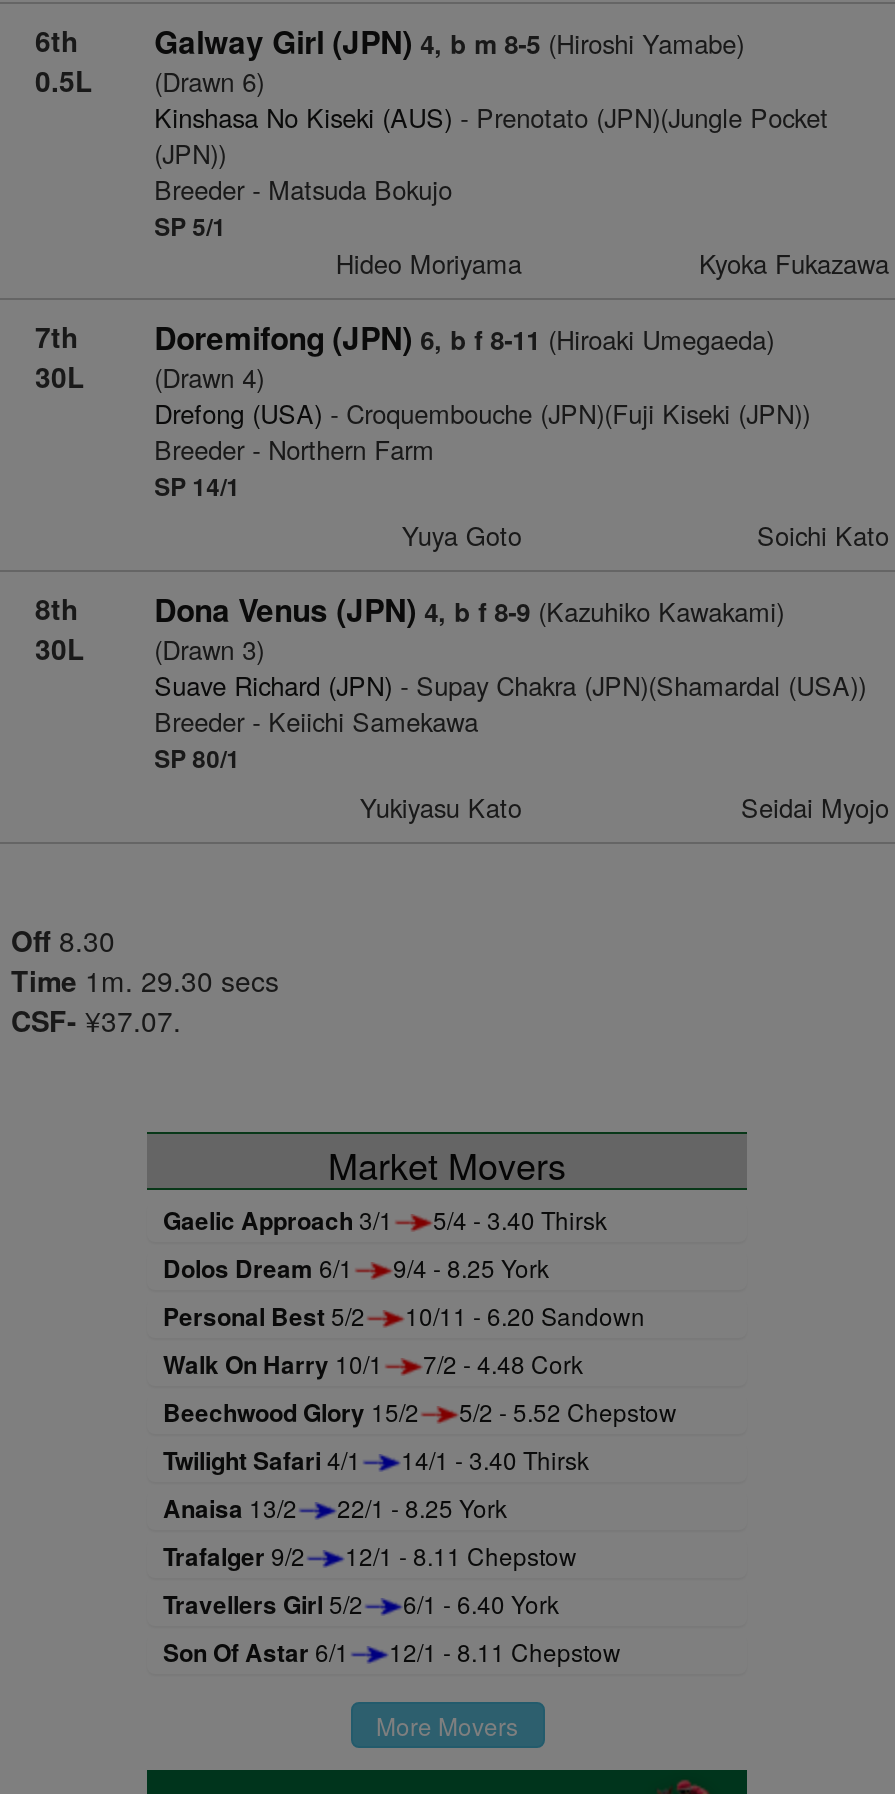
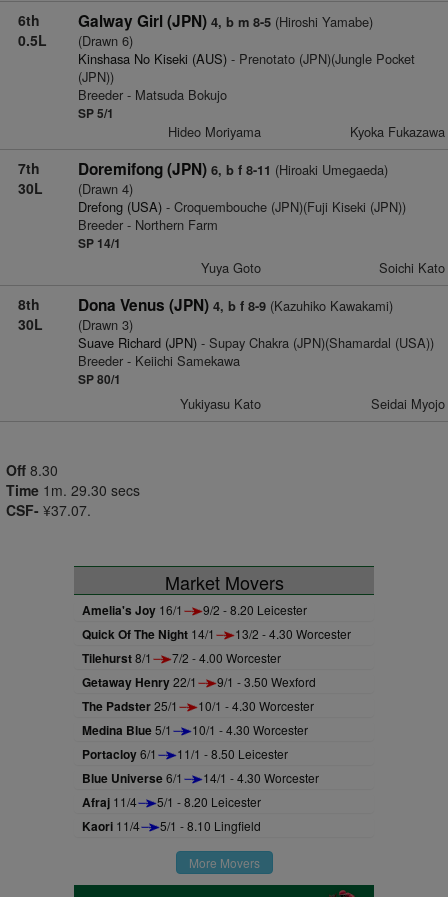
- Gaelic Approach 3/1
- 5/4 - 3.40 Thirsk
- Dolos Dream 6/1
- 9/4 - 8.25 York
- Personal Best 5/2
- 10/11 - 6.20 Sandown
- Walk On Harry 10/1
- 7/2 - 4.48 Cork
- Beechwood Glory 15/2
- 5/2 - 5.52 Chepstow
- Twilight Safari 4/1
- 14/1 - 3.40 Thirsk
- Anaisa 13/2
- 22/1 - 8.25 York
- Trafalger 9/2
- 12/1 - 8.11 Chepstow
- Travellers Girl 5/2
- 6/1 - 6.40 York
- Son Of Astar 6/1
- 12/1 - 8.11 Chepstow
+ Amelia's Joy 16/1
+ 9/2 - 8.20 Leicester
+ Quick Of The Night 14/1
+ 13/2 - 4.30 Worcester
+ Tilehurst 8/1
+ 7/2 - 4.00 Worcester
+ Getaway Henry 22/1
+ 9/1 - 3.50 Wexford
+ The Padster 25/1
+ 10/1 - 4.30 Worcester
+ Medina Blue 5/1
+ 10/1 - 4.30 Worcester
+ Portacloy 6/1
+ 11/1 - 8.50 Leicester
+ Blue Universe 6/1
+ 14/1 - 4.30 Worcester
+ Afraj 11/4
+ 5/1 - 8.20 Leicester
+ Kaori 11/4
+ 5/1 - 8.10 Lingfield
